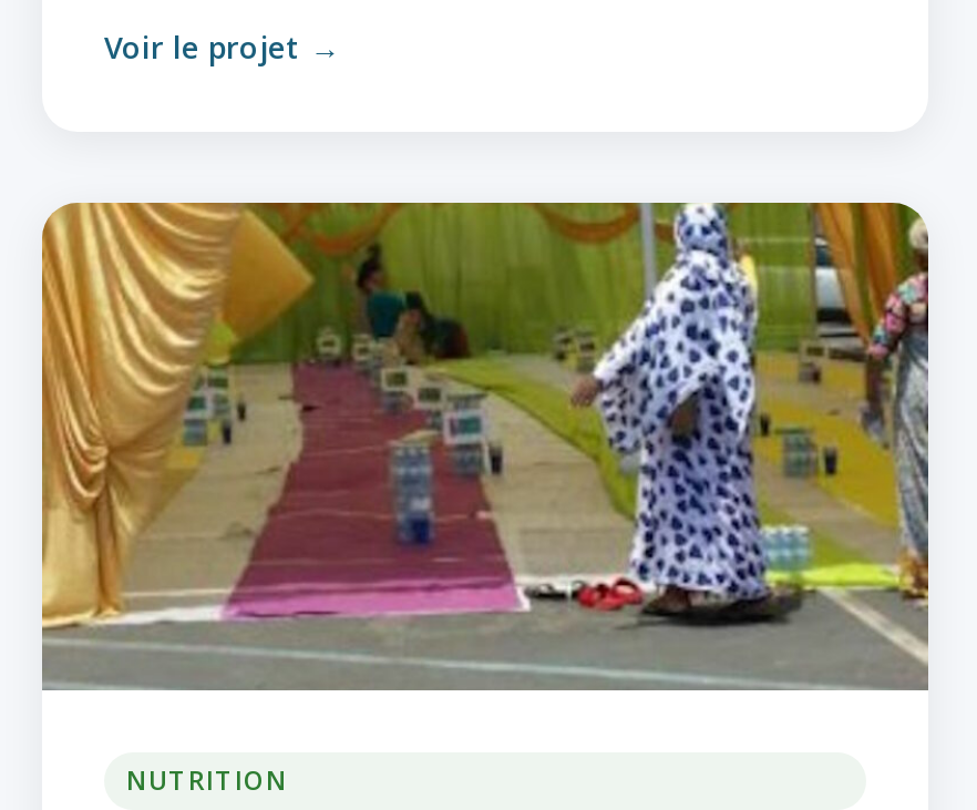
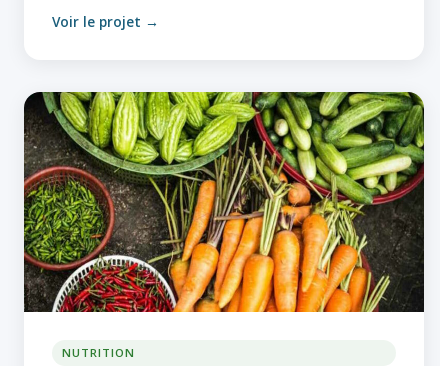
- [image]
+ [image]
